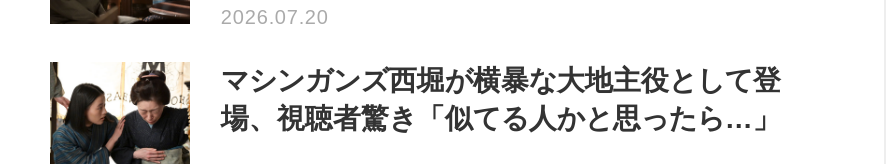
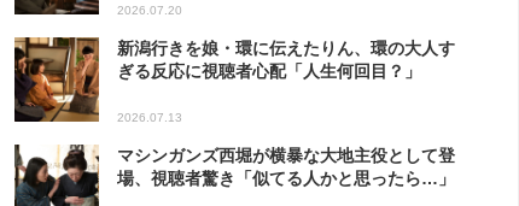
+ [image]
+ 新潟行きを娘・環に伝えたりん、環の大人す
+ ぎる反応に視聴者心配「人生何回目？」
+ 2026.07.13
